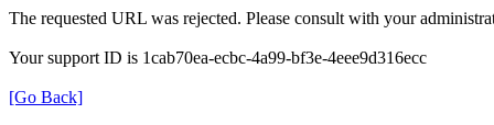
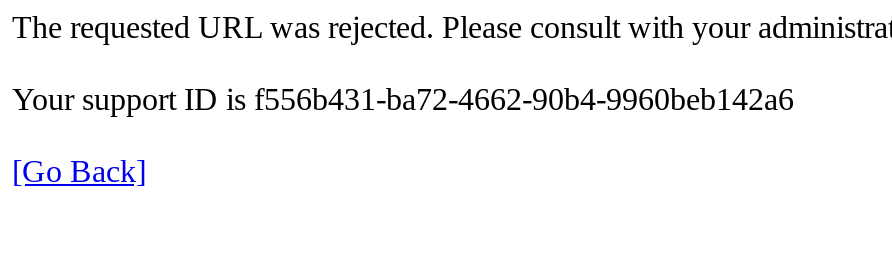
- Your support ID is 1cab70ea-ecbc-4a99-bf3e-4eee9d316ecc
+ Your support ID is f556b431-ba72-4662-90b4-9960beb142a6
